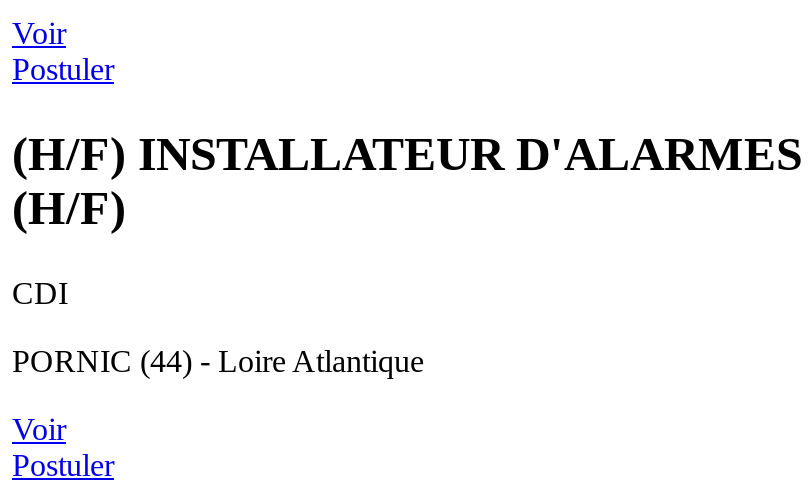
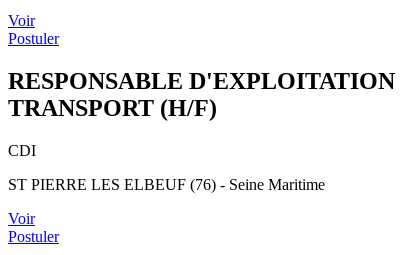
- (H/F) INSTALLATEUR D'ALARMES
- (H/F)
+ RESPONSABLE D'EXPLOITATION
+ TRANSPORT (H/F)

- PORNIC (44) - Loire Atlantique
+ ST PIERRE LES ELBEUF (76) - Seine Maritime
